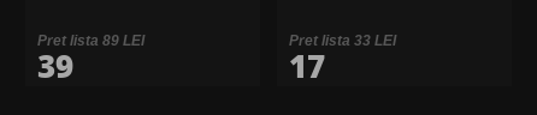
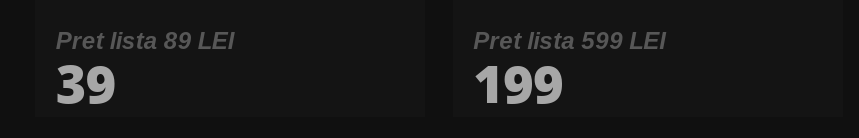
- Pret lista 33 LEI
+ Pret lista 599 LEI

- 17
+ 199
